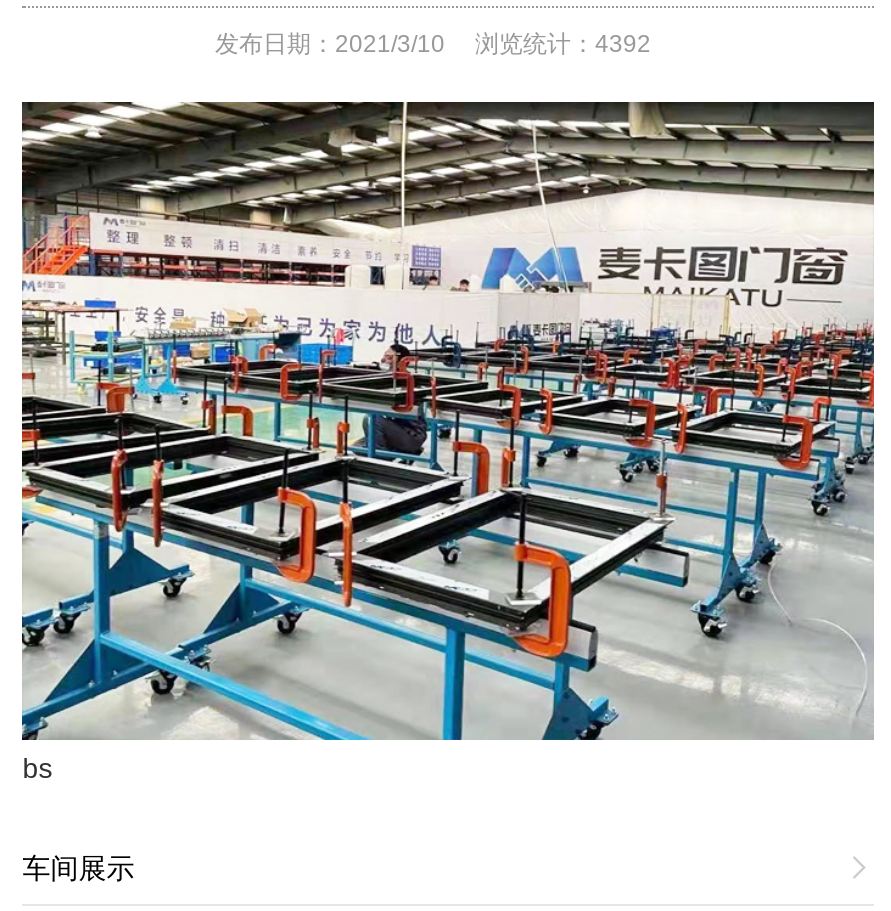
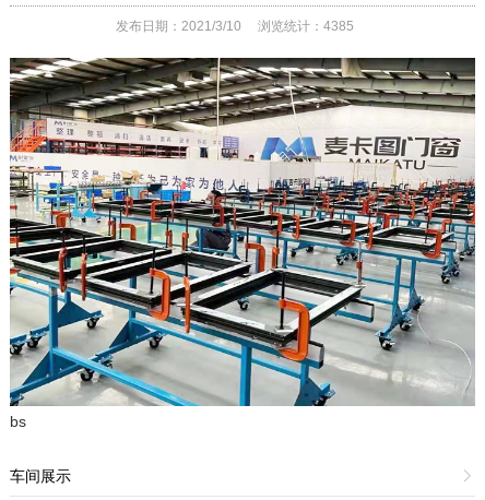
- 发布日期：2021/3/10 浏览统计：4392
+ 发布日期：2021/3/10 浏览统计：4385
